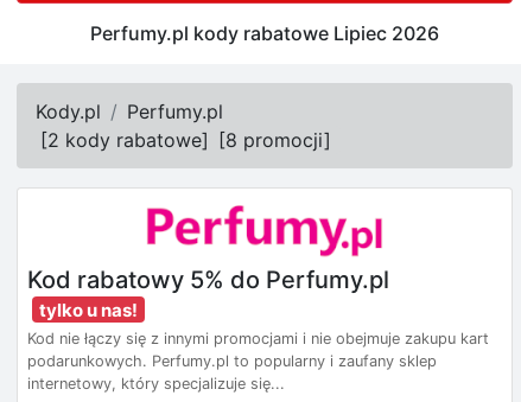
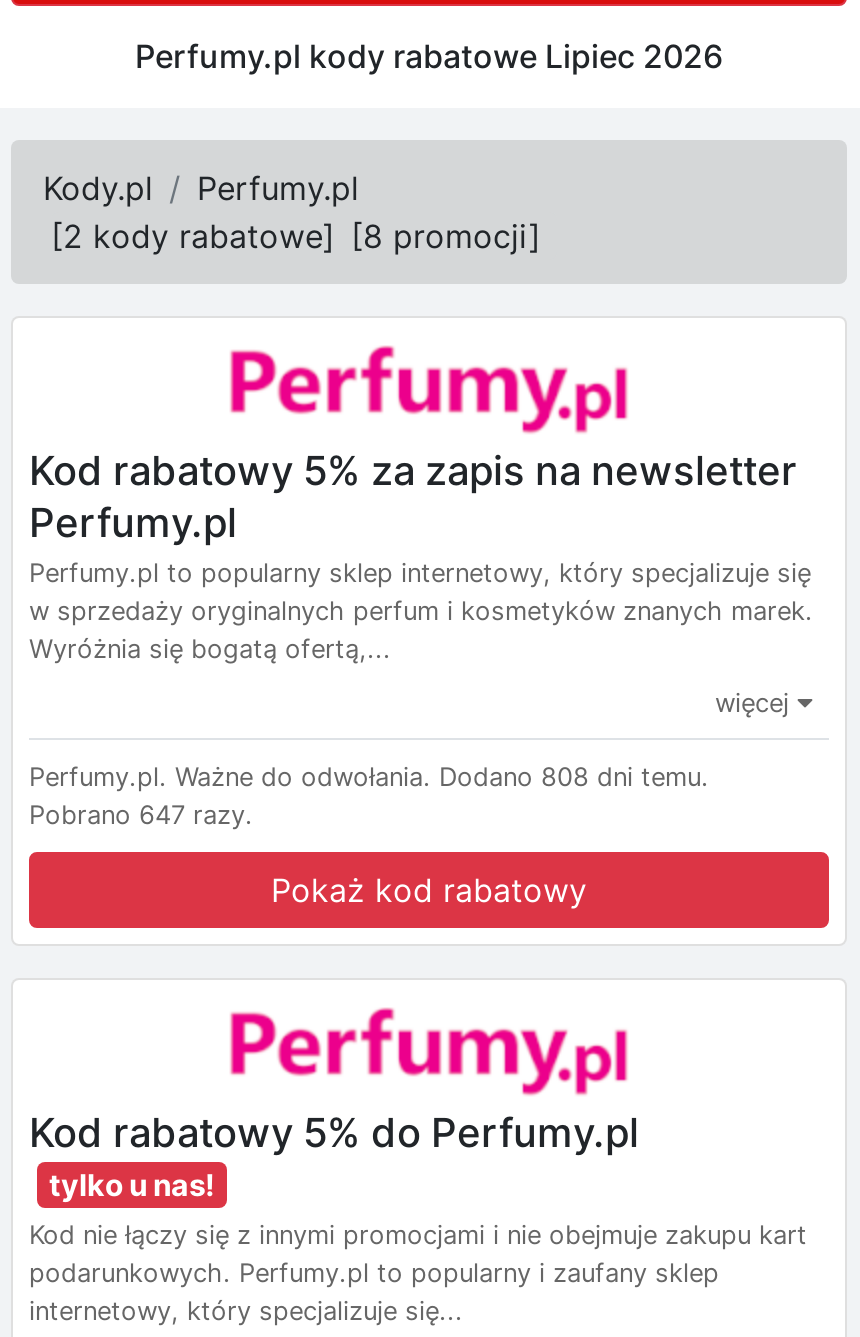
+ Kod rabatowy 5% za zapis na newsletter
+ Perfumy.pl
+ Perfumy.pl to popularny sklep internetowy, który specjalizuje się
+ w sprzedaży oryginalnych perfum i kosmetyków znanych marek.
+ Wyróżnia się bogatą ofertą,...
+ więcej
+ Perfumy.pl. Ważne do odwołania. Dodano 808 dni temu.
+ Pobrano 647 razy.
+ Pokaż kod rabatowy
